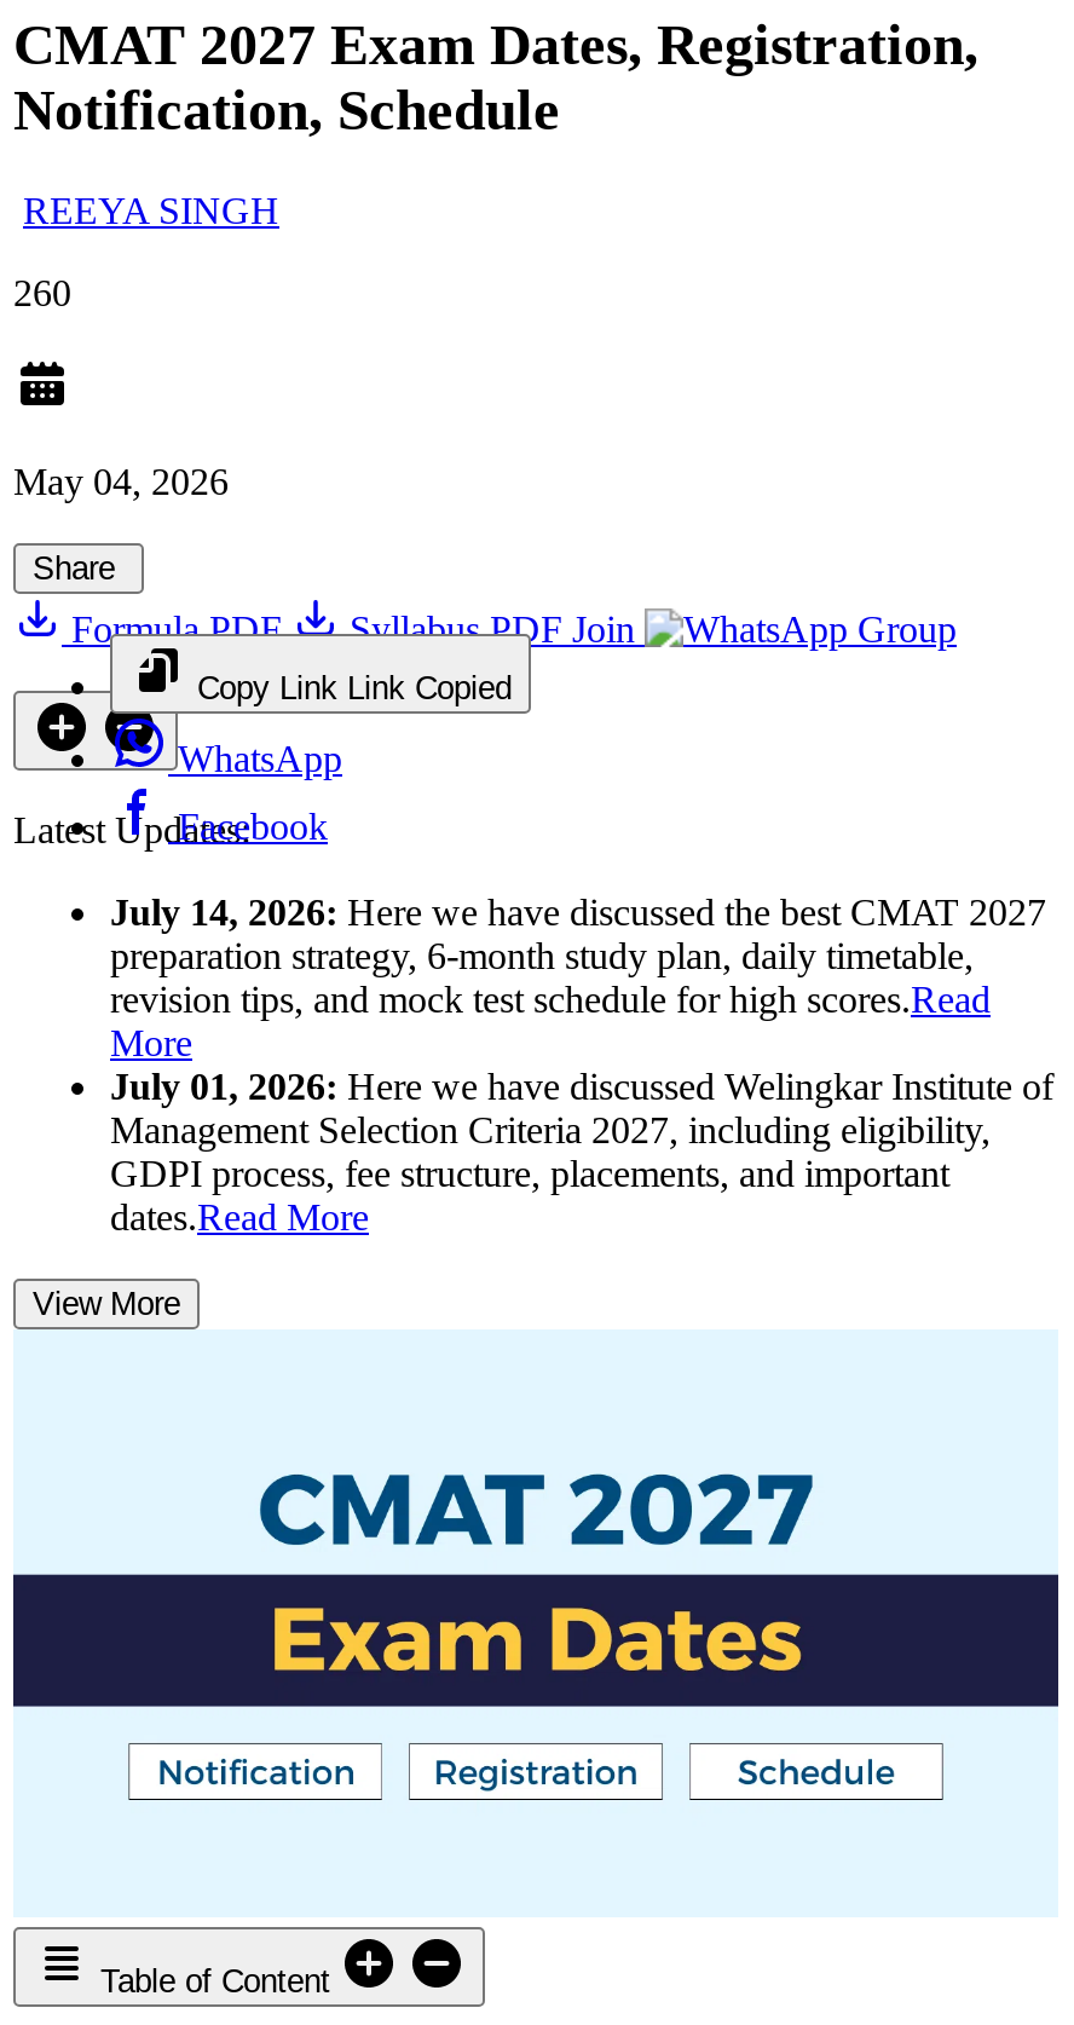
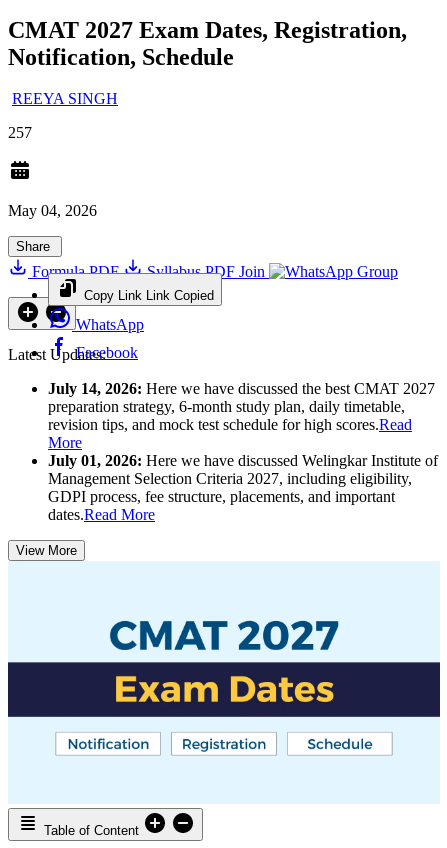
- 260
+ 257
